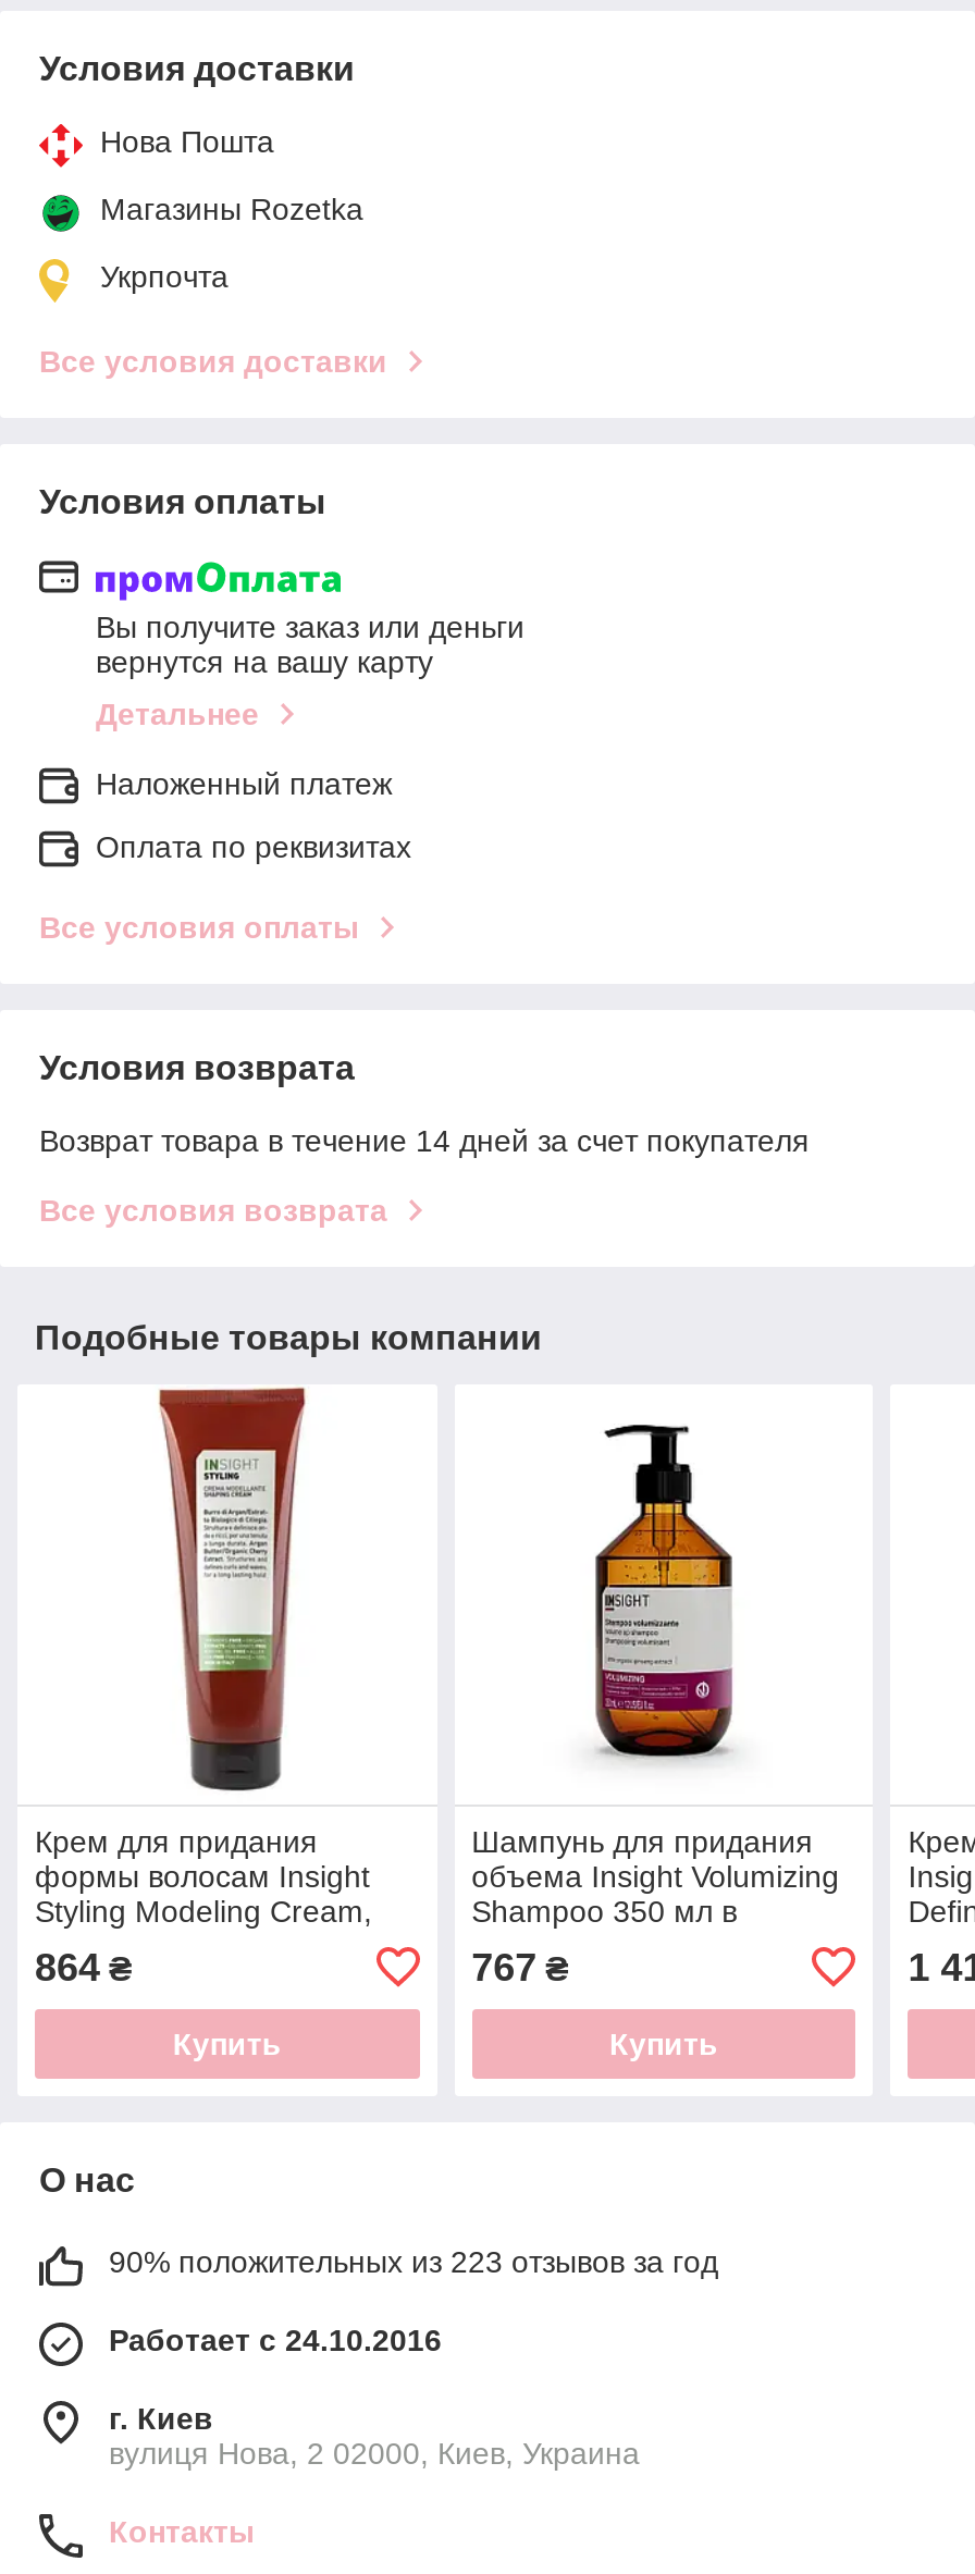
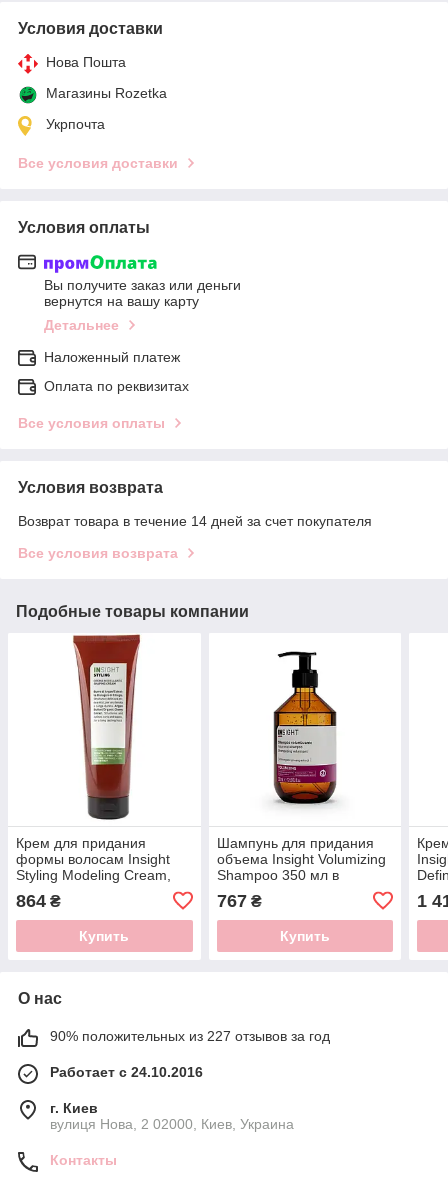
- 90% положительных из 223 отзывов за год
+ 90% положительных из 227 отзывов за год
